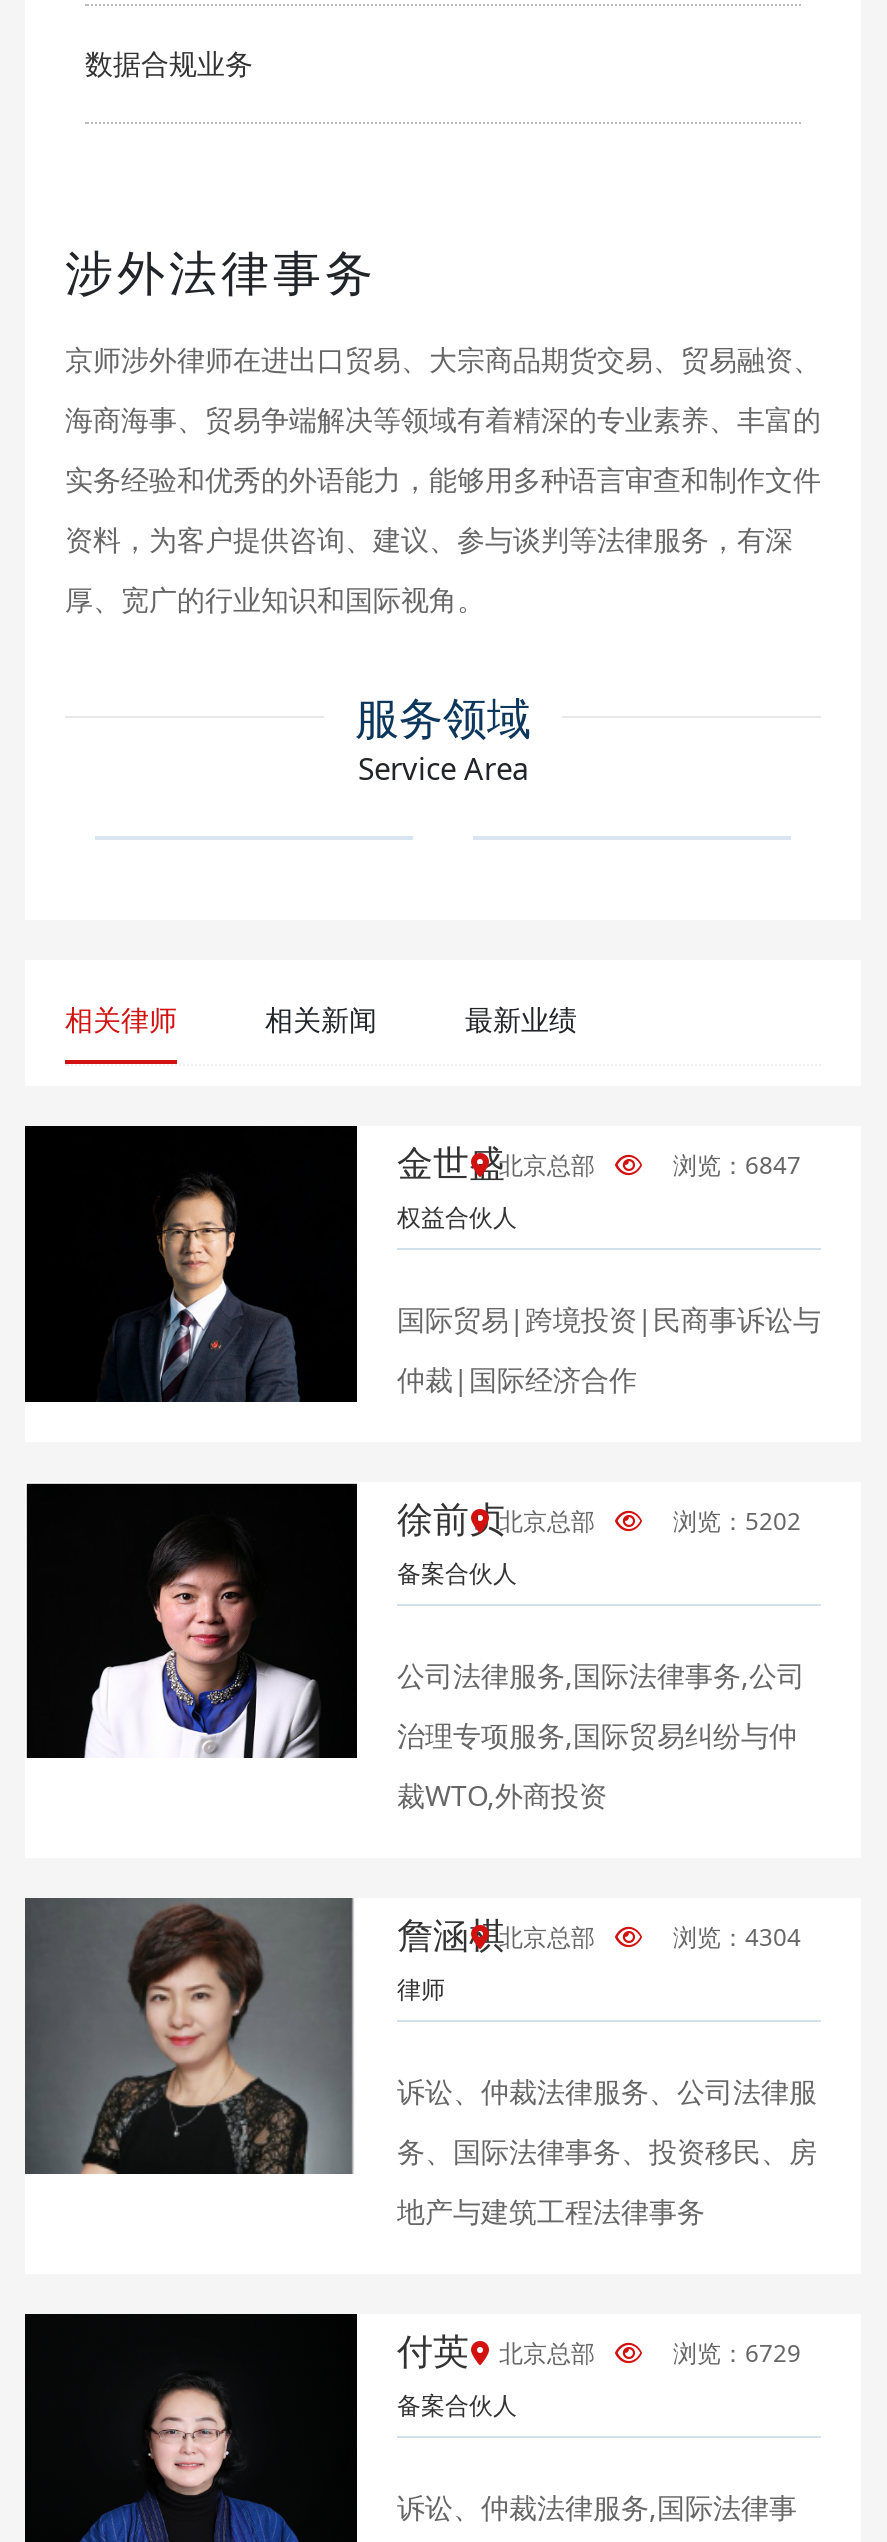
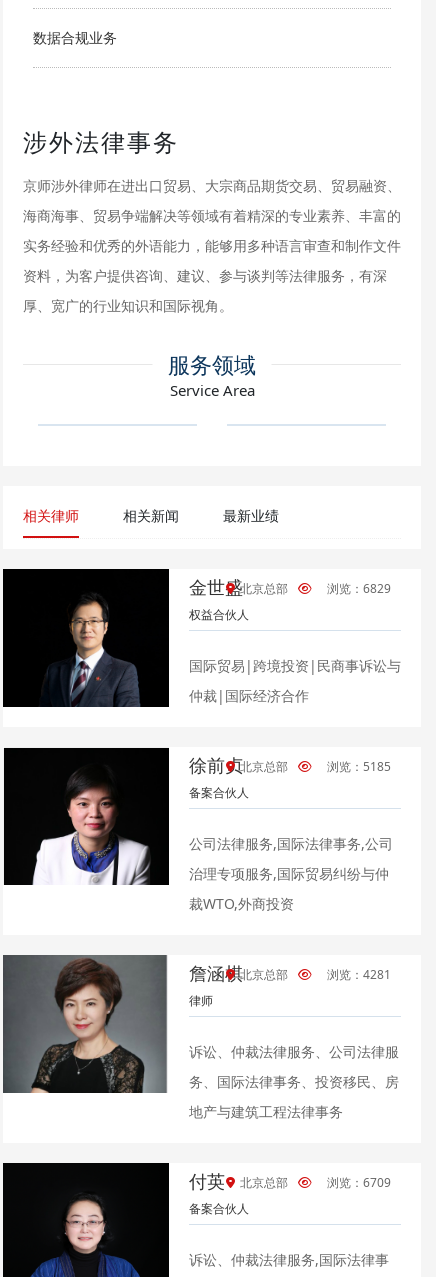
- 浏览：6847
+ 浏览：6829

- 浏览：5202
+ 浏览：5185

- 浏览：4304
+ 浏览：4281

- 浏览：6729
+ 浏览：6709
